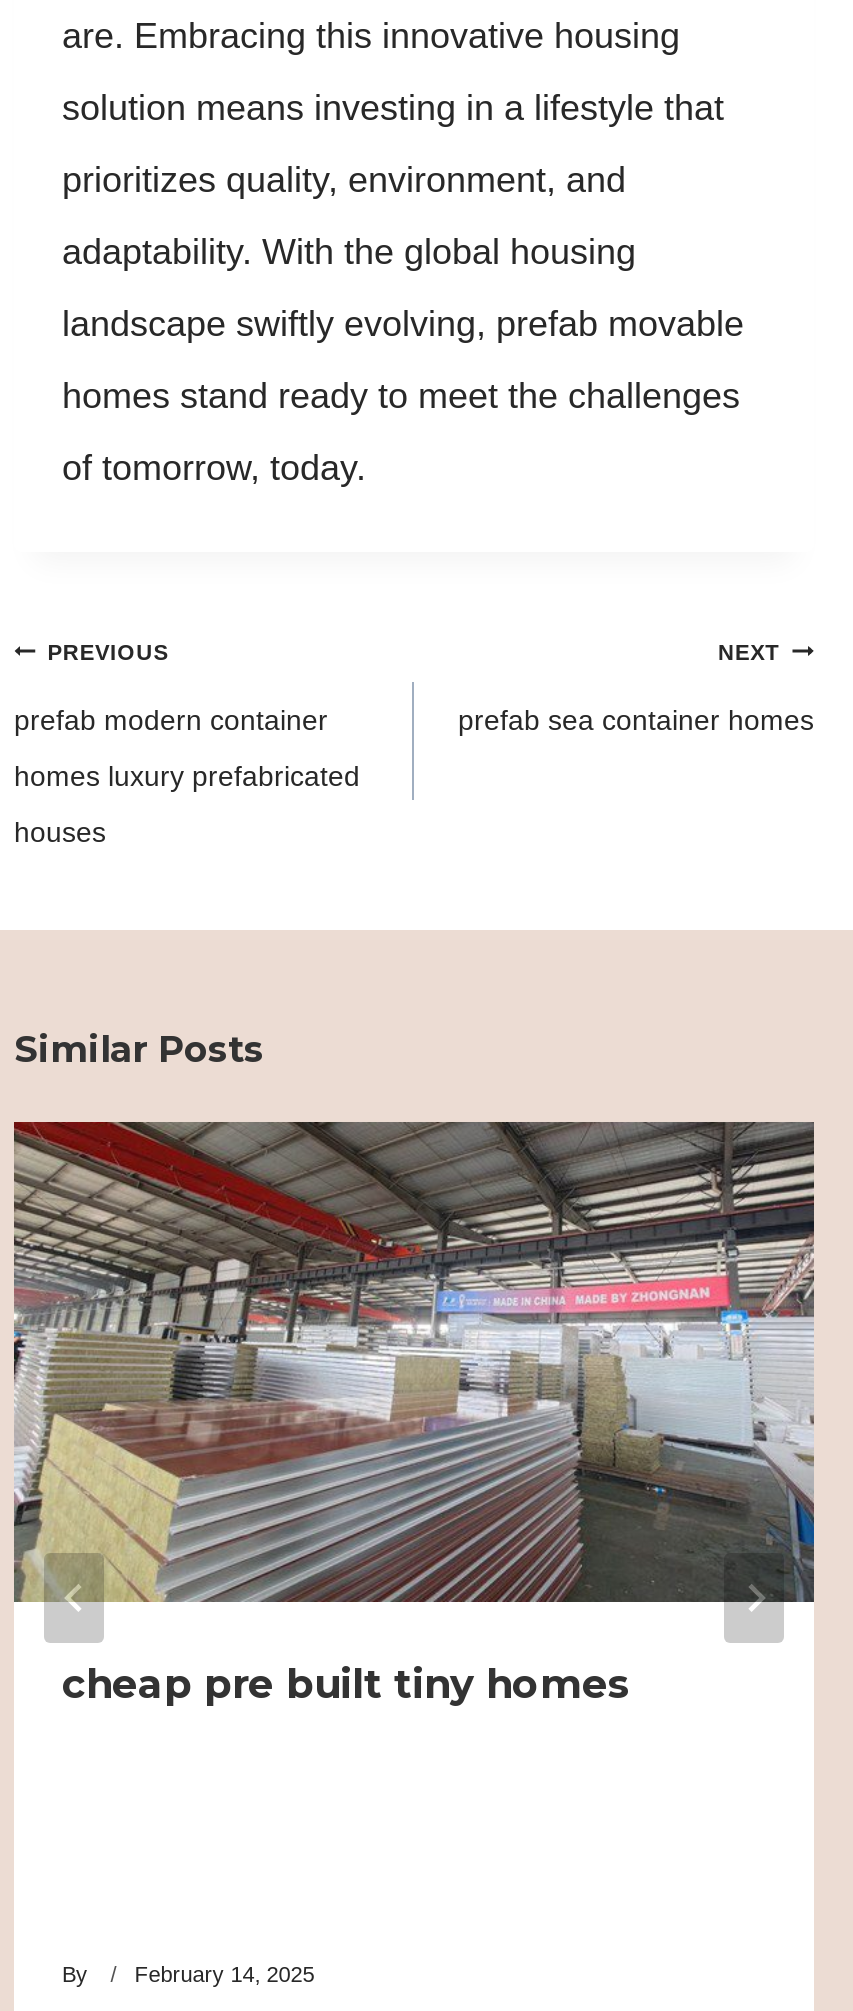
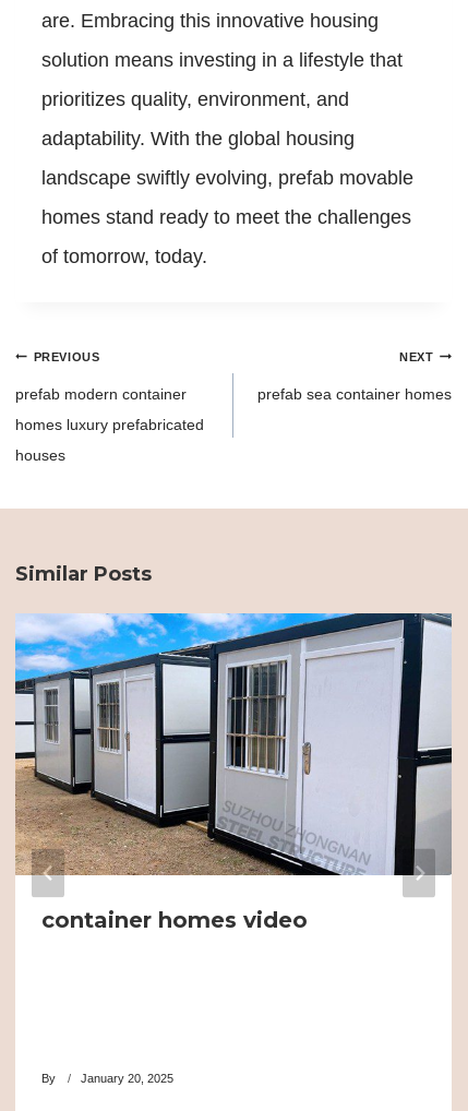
- [image]
- cheap pre built tiny homes
+ [image]
+ container homes video

- By February 14, 2025
+ By January 20, 2025
